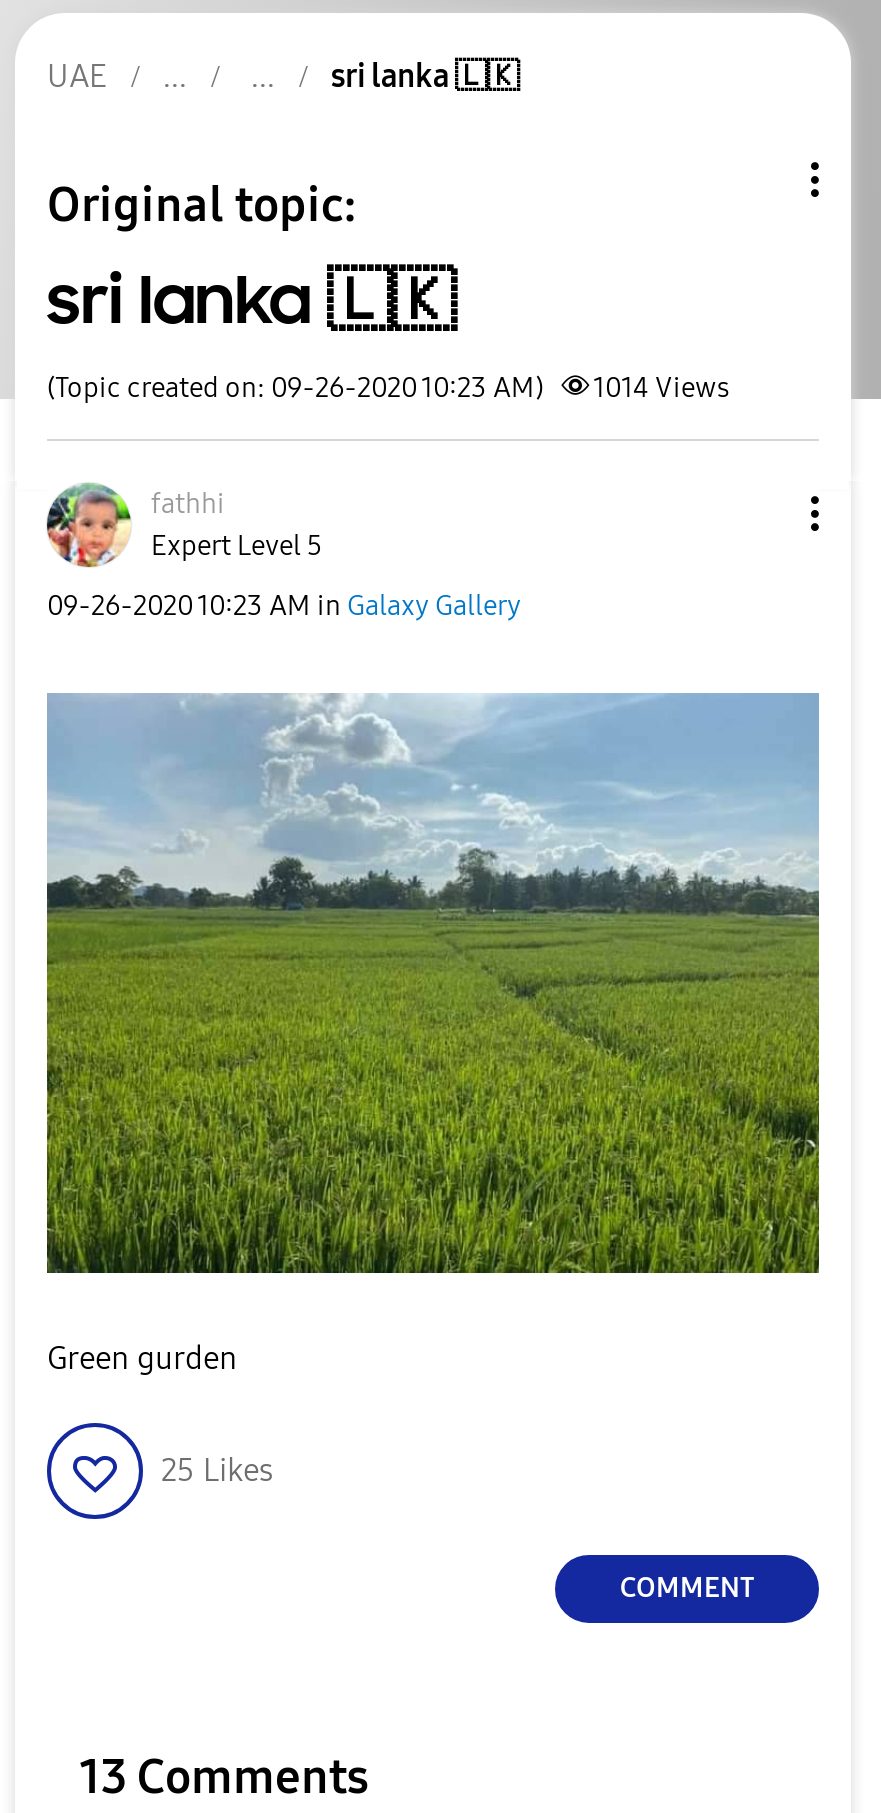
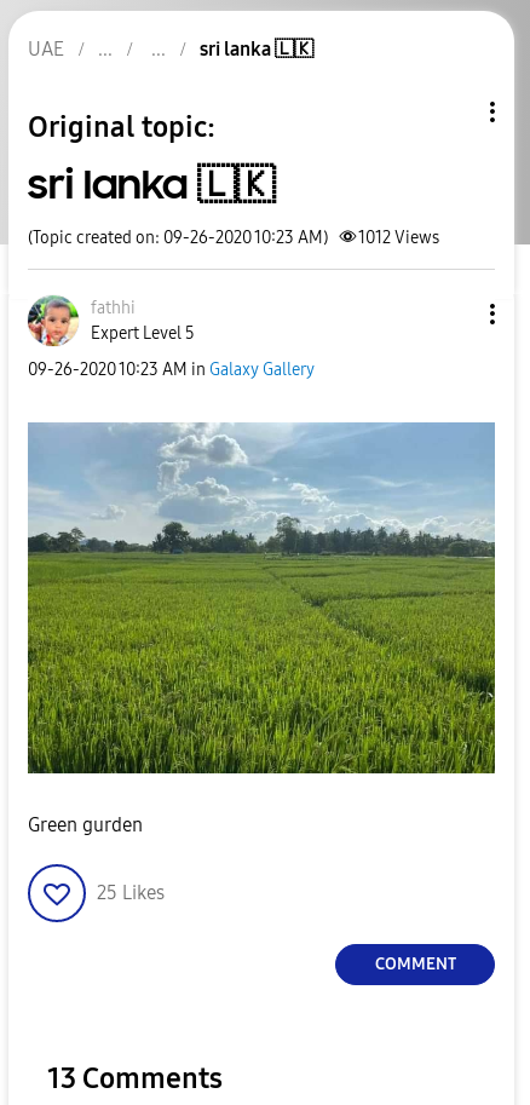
- (Topic created on: 09-26-2020 10:23 AM) 1014 Views
+ (Topic created on: 09-26-2020 10:23 AM) 1012 Views
